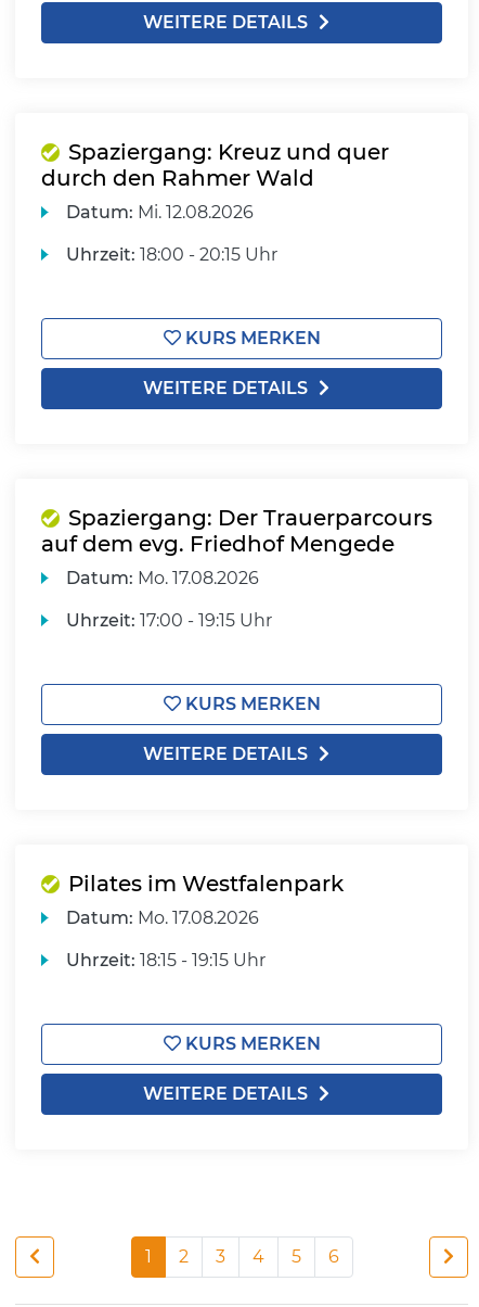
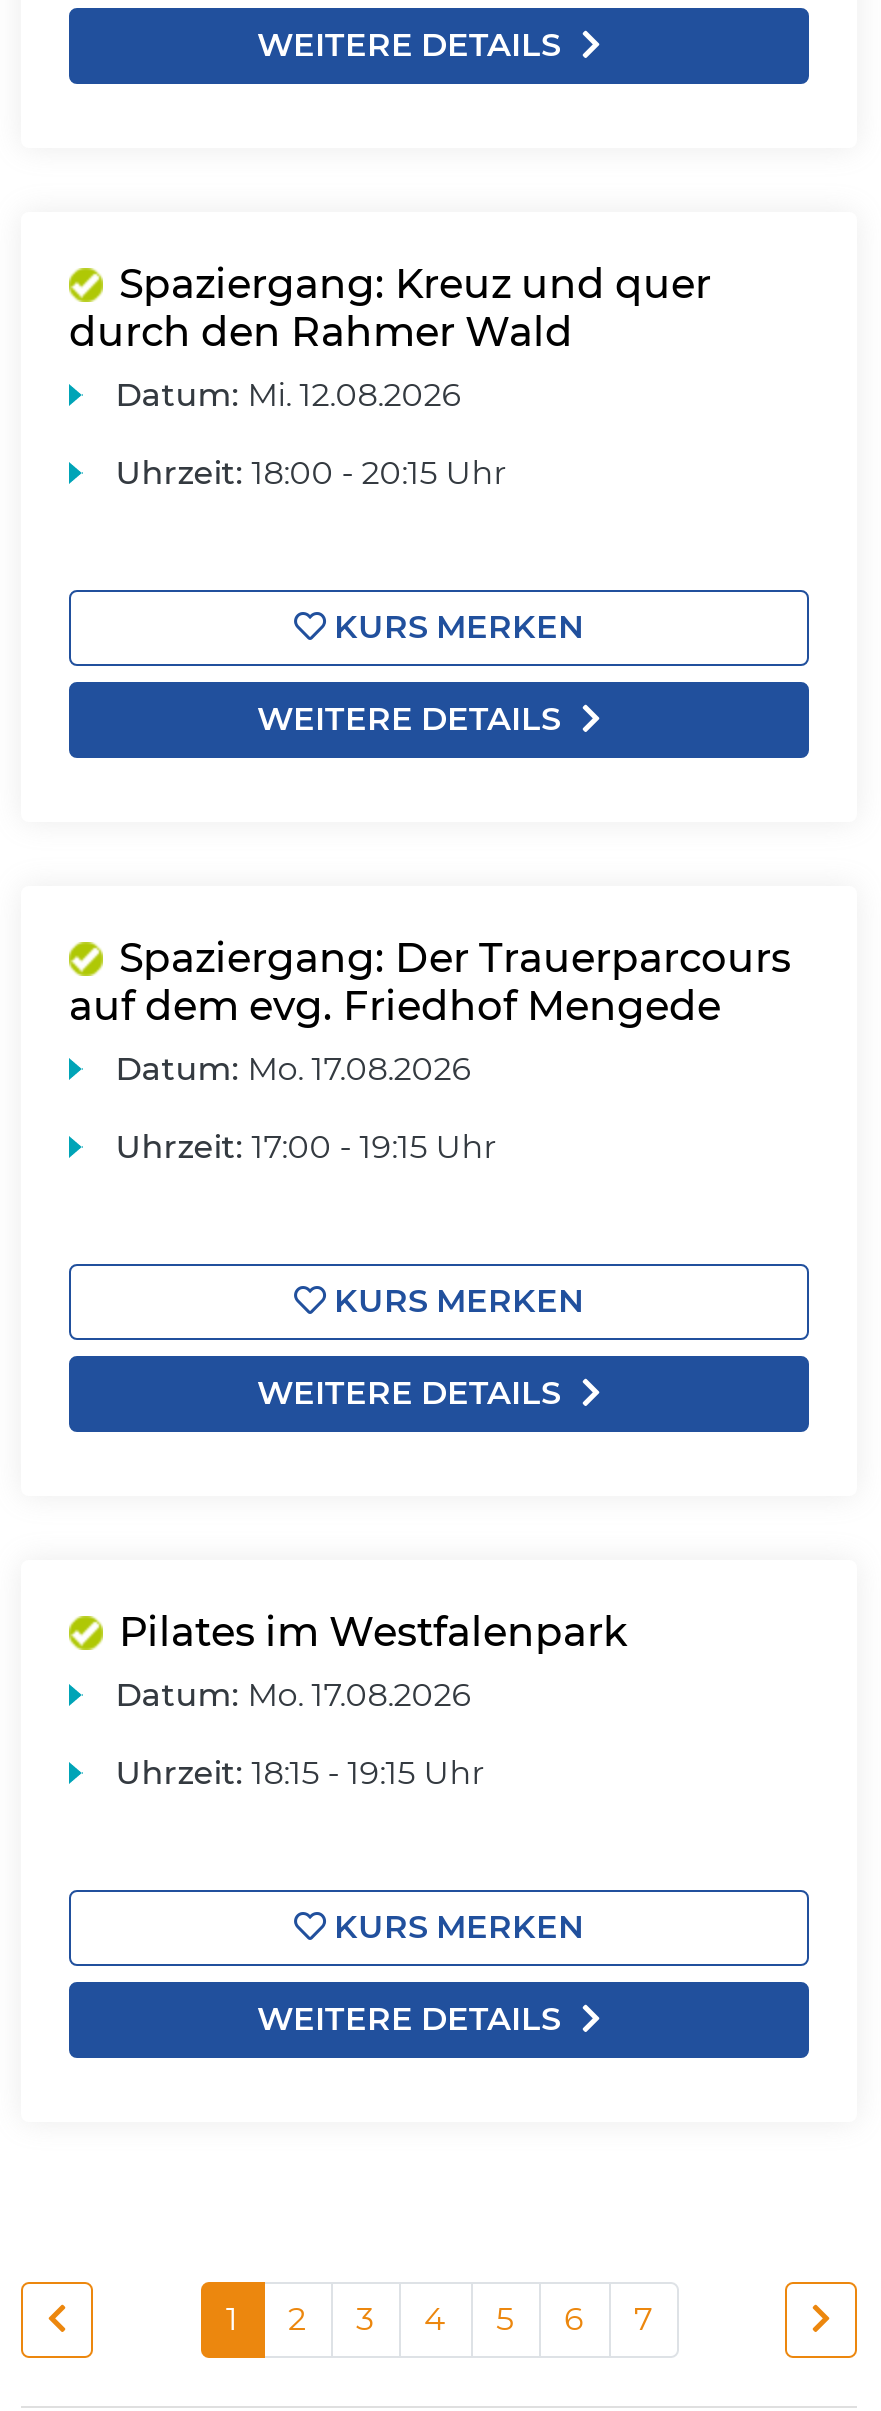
+ 7
